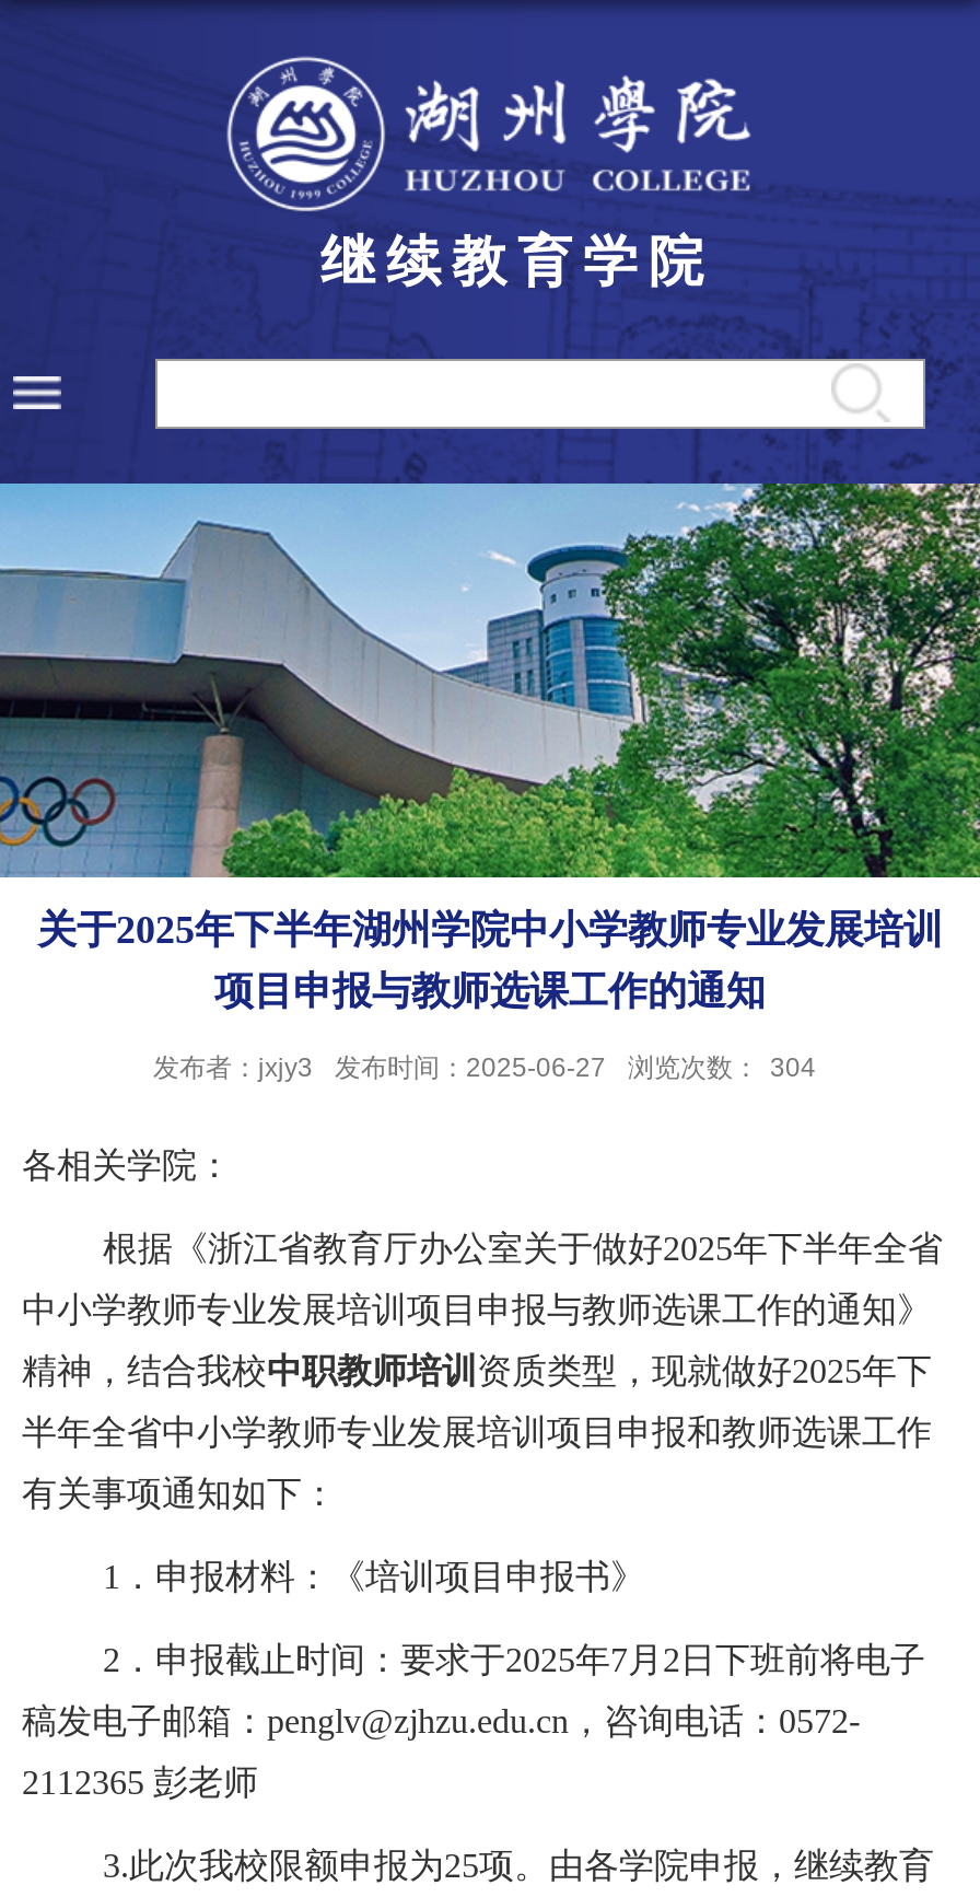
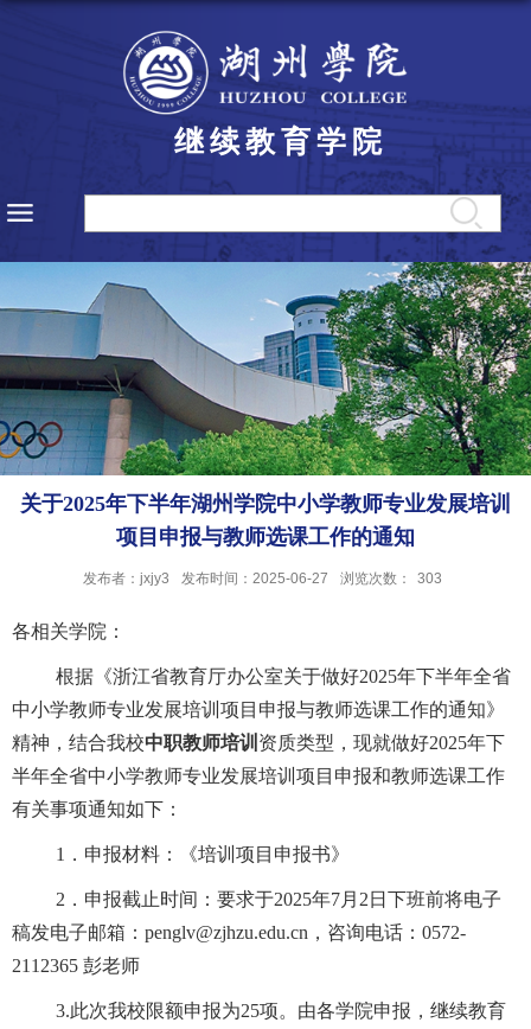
- 发布者：jxjy3 发布时间：2025-06-27 浏览次数： 304
+ 发布者：jxjy3 发布时间：2025-06-27 浏览次数： 303
